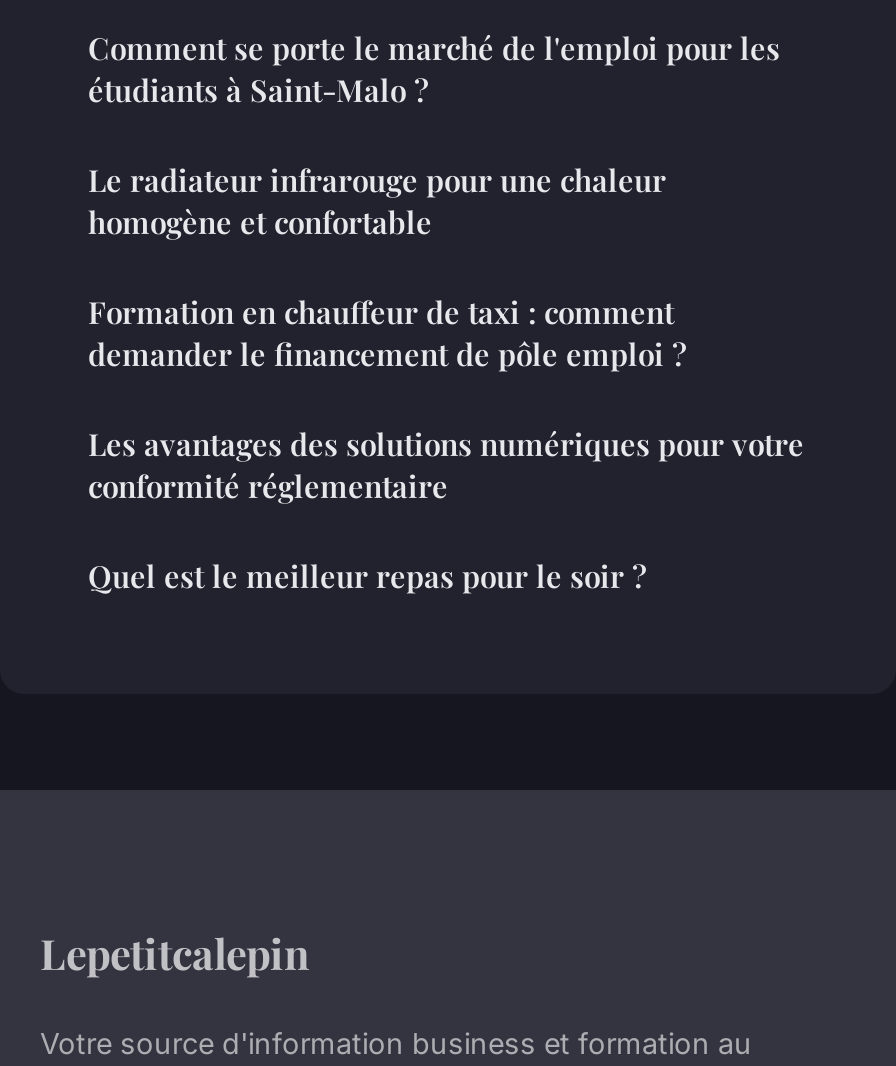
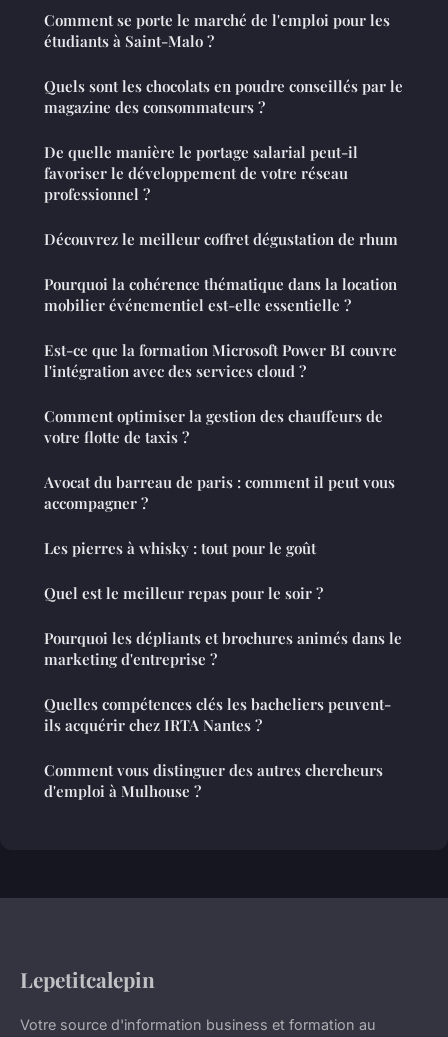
- Le radiateur infrarouge pour une chaleur
- homogène et confortable
- Formation en chauffeur de taxi : comment
- demander le financement de pôle emploi ?
- Les avantages des solutions numériques pour votre
- conformité réglementaire
+ Quels sont les chocolats en poudre conseillés par le
+ magazine des consommateurs ?
+ De quelle manière le portage salarial peut-il
+ favoriser le développement de votre réseau
+ professionnel ?
+ Découvrez le meilleur coffret dégustation de rhum
+ Pourquoi la cohérence thématique dans la location
+ mobilier événementiel est-elle essentielle ?
+ Est-ce que la formation Microsoft Power BI couvre
+ l'intégration avec des services cloud ?
+ Comment optimiser la gestion des chauffeurs de
+ votre flotte de taxis ?
+ Avocat du barreau de paris : comment il peut vous
+ accompagner ?
+ Les pierres à whisky : tout pour le goût

+ Pourquoi les dépliants et brochures animés dans le
+ marketing d'entreprise ?
+ Quelles compétences clés les bacheliers peuvent-
+ ils acquérir chez IRTA Nantes ?
+ Comment vous distinguer des autres chercheurs
+ d'emploi à Mulhouse ?
